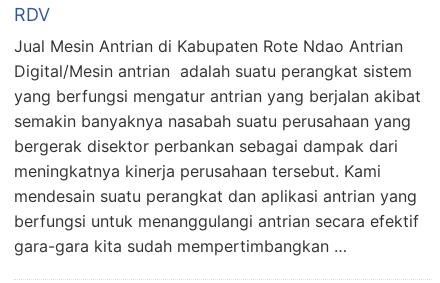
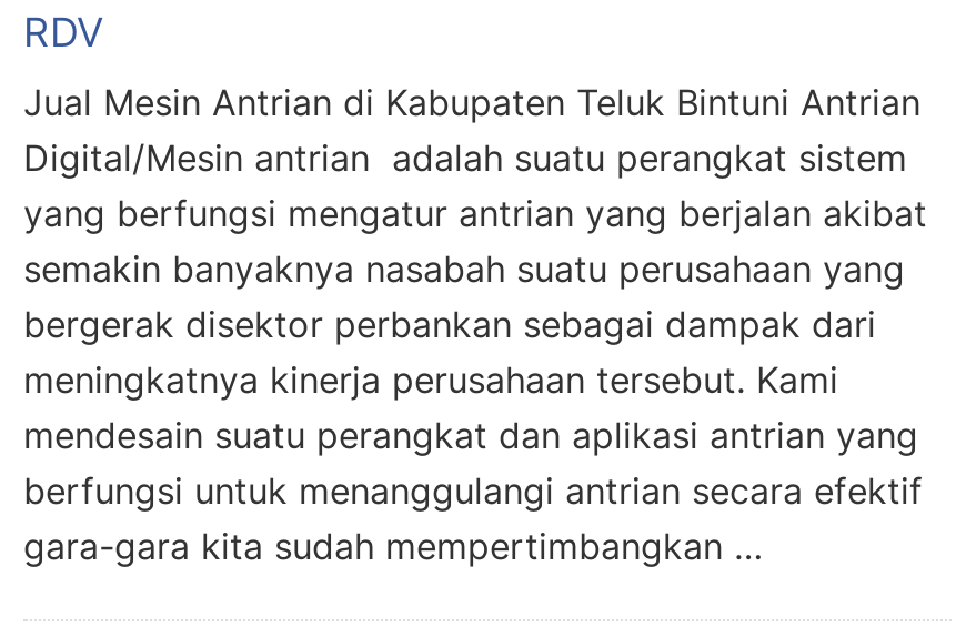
- Jual Mesin Antrian di Kabupaten Rote Ndao Antrian
+ Jual Mesin Antrian di Kabupaten Teluk Bintuni Antrian
